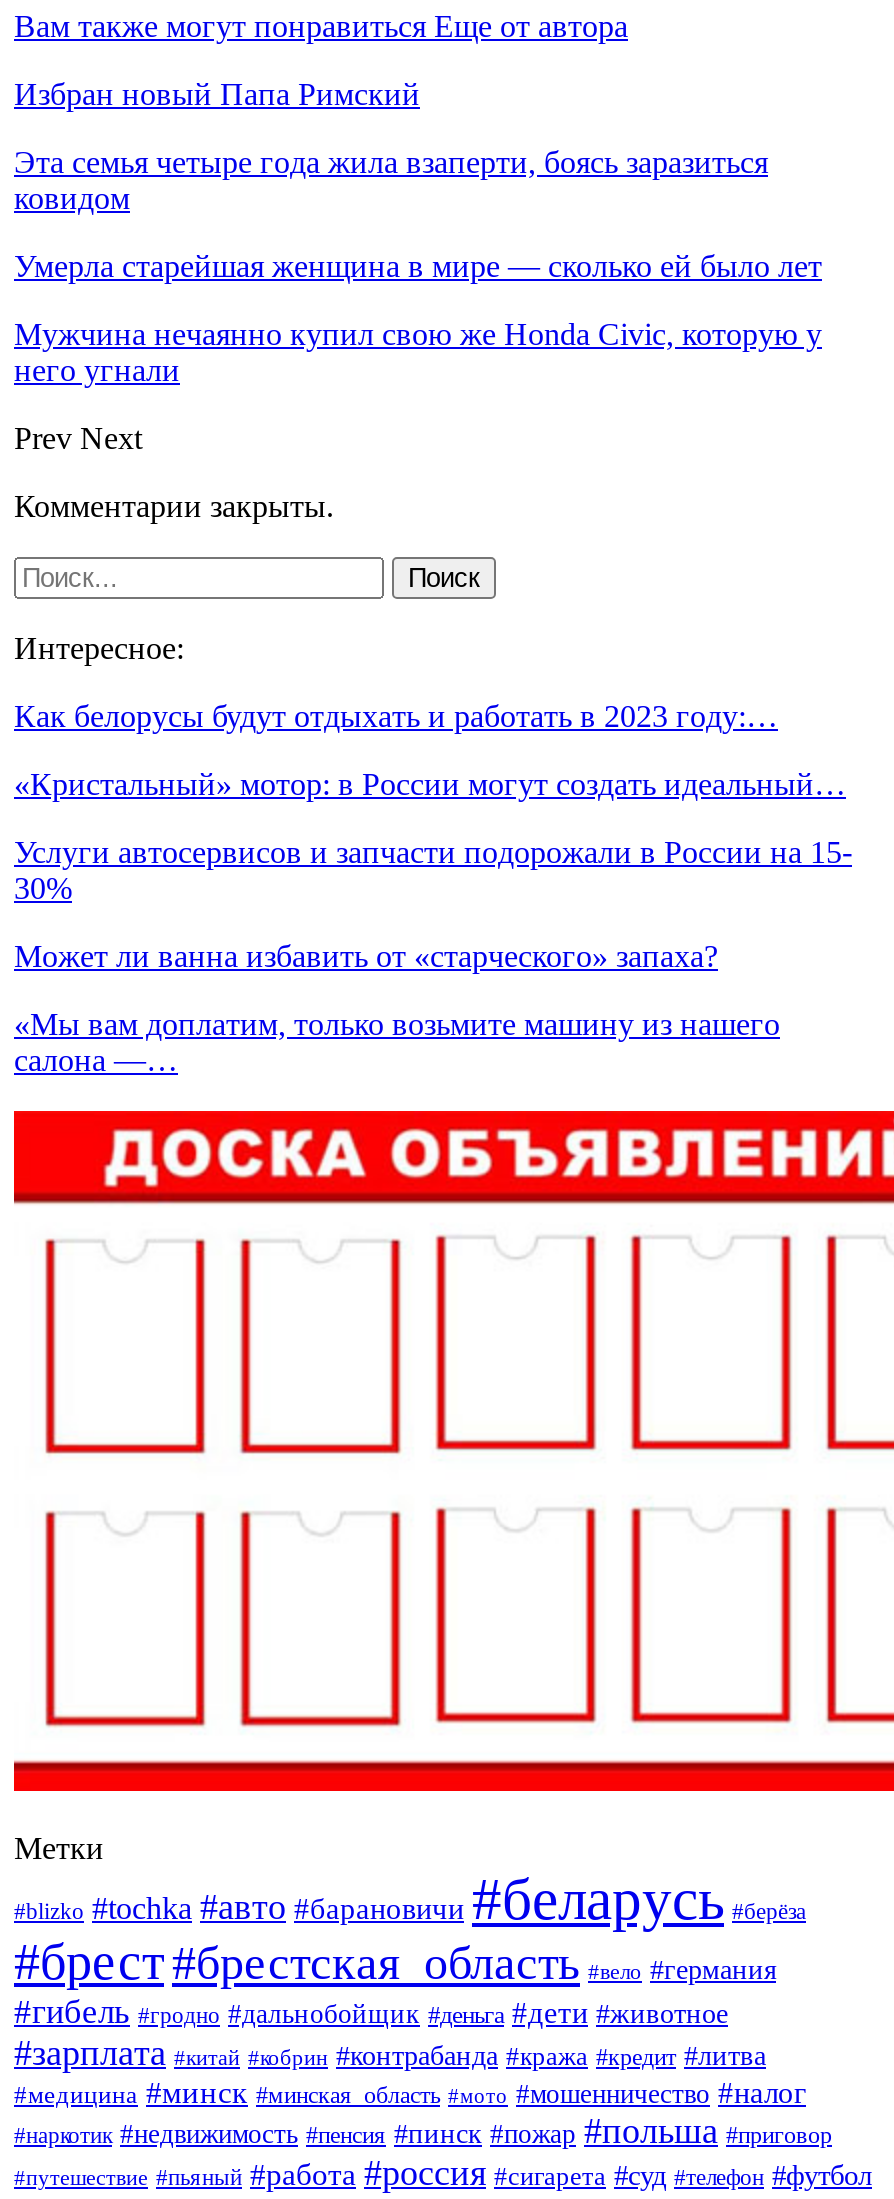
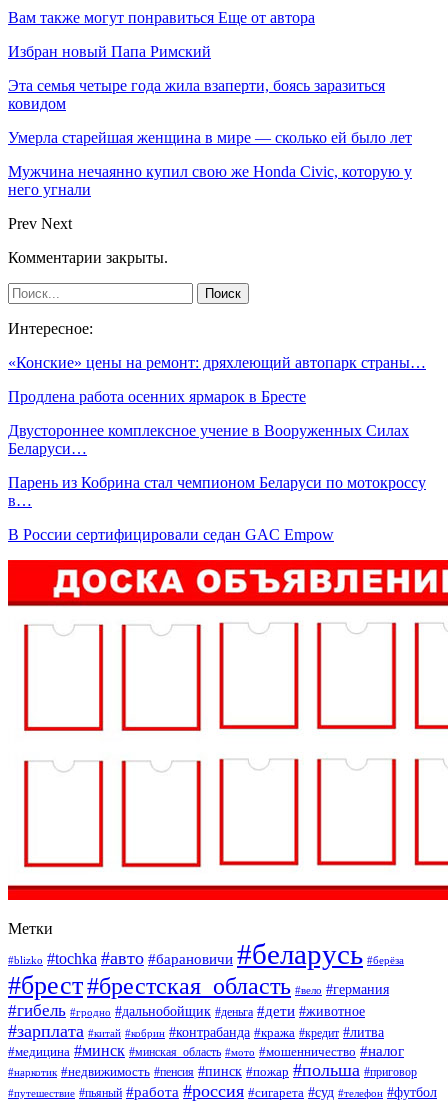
- Как белорусы будут отдыхать и работать в 2023 году:…
+ «Конские» цены на ремонт: дряхлеющий автопарк страны…

- «Кристальный» мотор: в России могут создать идеальный…
+ Продлена работа осенних ярмарок в Бресте

- Услуги автосервисов и запчасти подорожали в России на 15-
- 30%
+ Двустороннее комплексное учение в Вооруженных Силах
+ Беларуси…

- Может ли ванна избавить от «старческого» запаха?
+ Парень из Кобрина стал чемпионом Беларуси по мотокроссу
+ в…

- «Мы вам доплатим, только возьмите машину из нашего
- салона —…
+ В России сертифицировали седан GAC Empow
